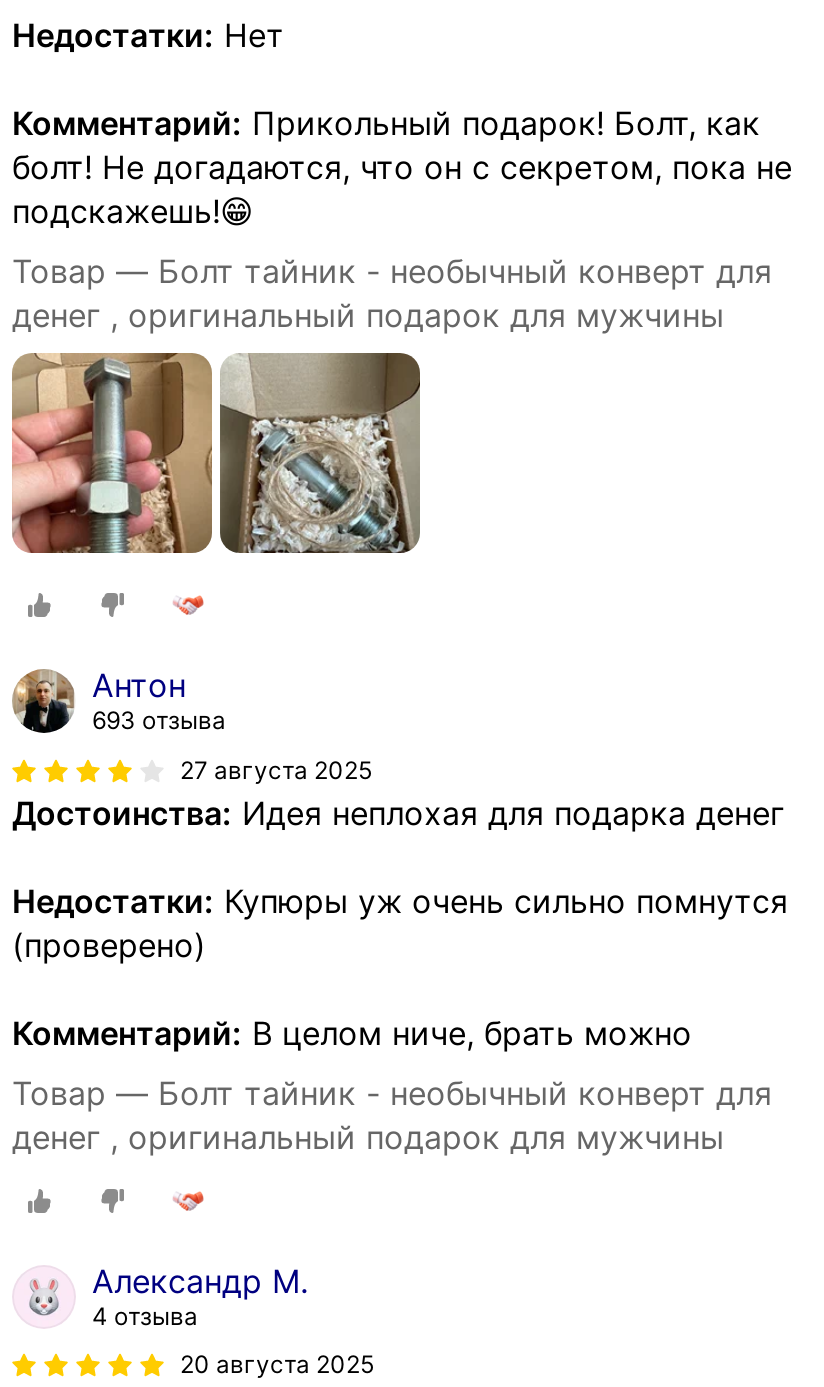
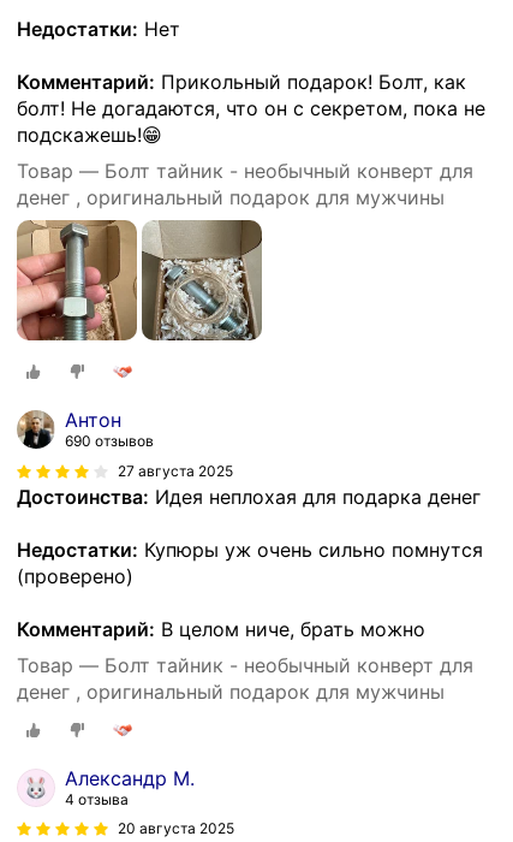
- 693 отзыва
+ 690 отзывов
